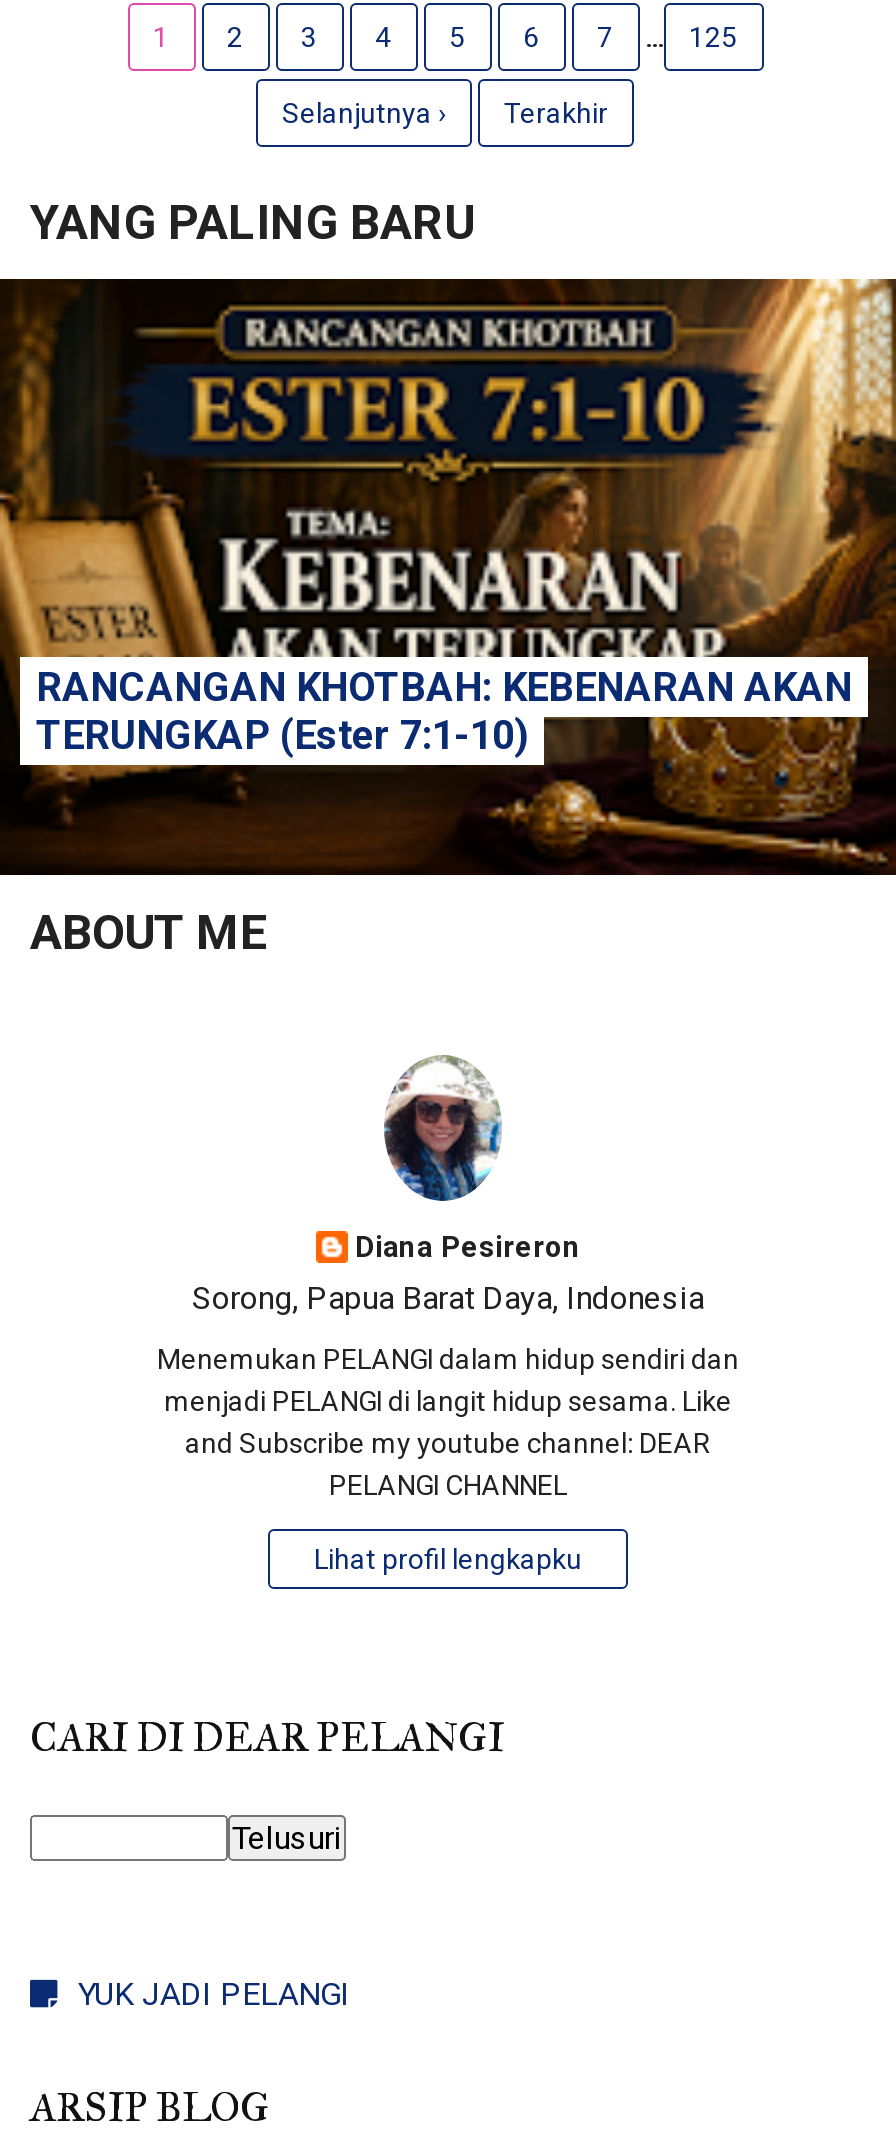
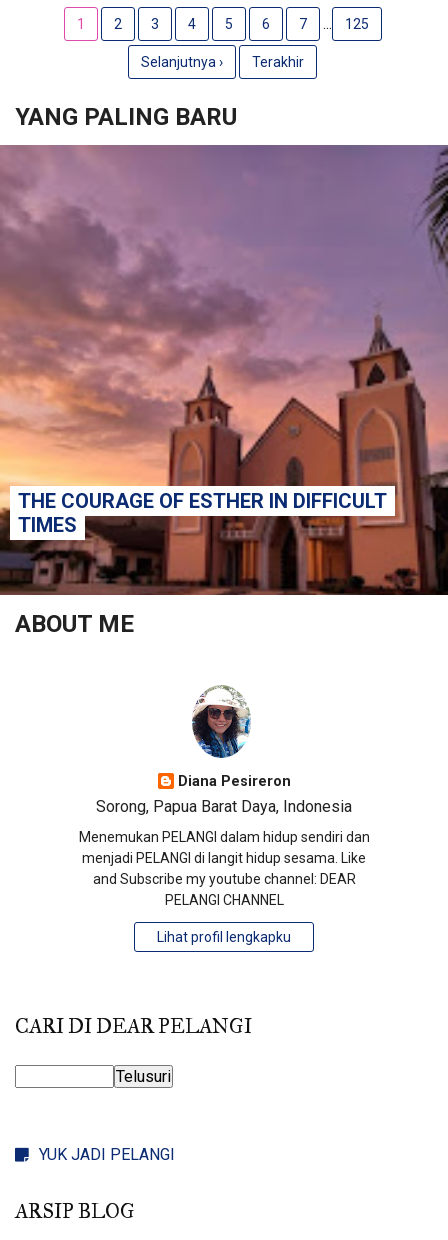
- [image]
- RANCANGAN KHOTBAH: KEBENARAN AKAN
- TERUNGKAP (Ester 7:1-10)
+ [image]
+ THE COURAGE OF ESTHER IN DIFFICULT
+ TIMES
